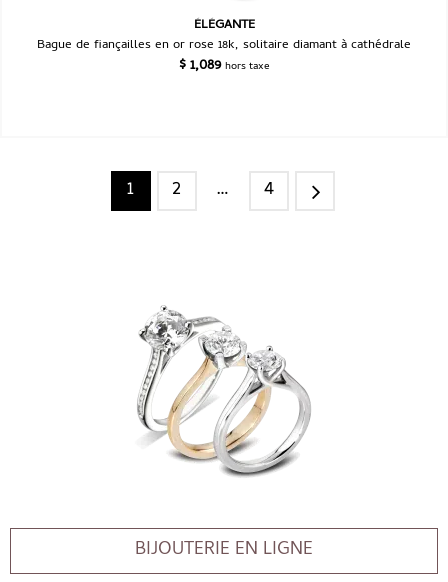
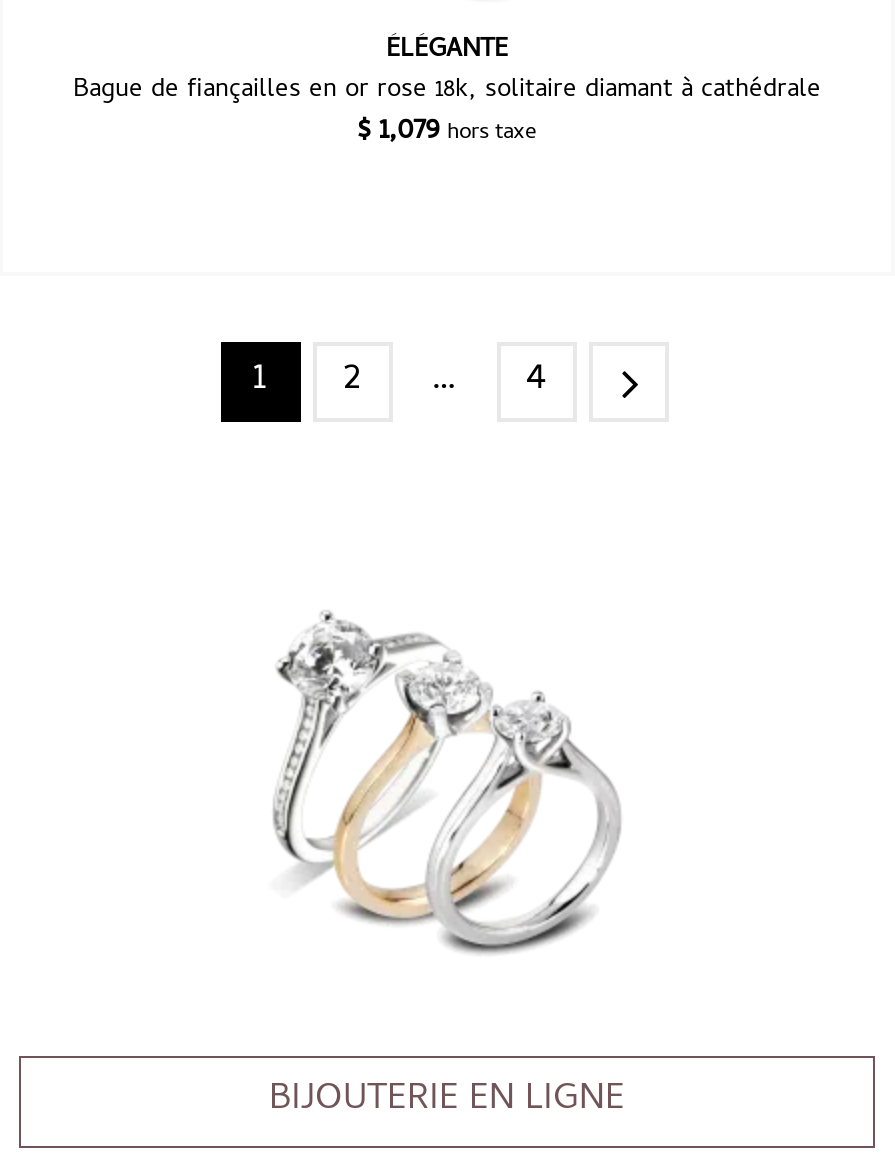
- $1,089 hors taxe
+ $1,079 hors taxe
